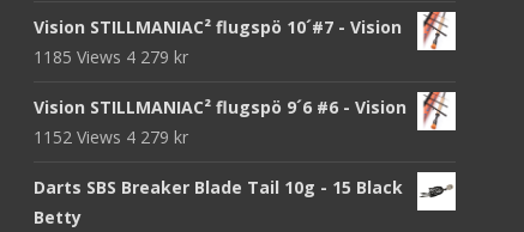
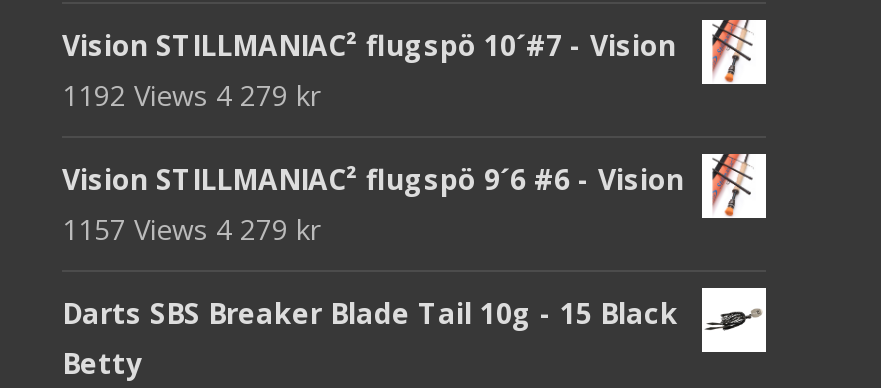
- 1185 Views 4 279 kr
+ 1192 Views 4 279 kr

- 1152 Views 4 279 kr
+ 1157 Views 4 279 kr
